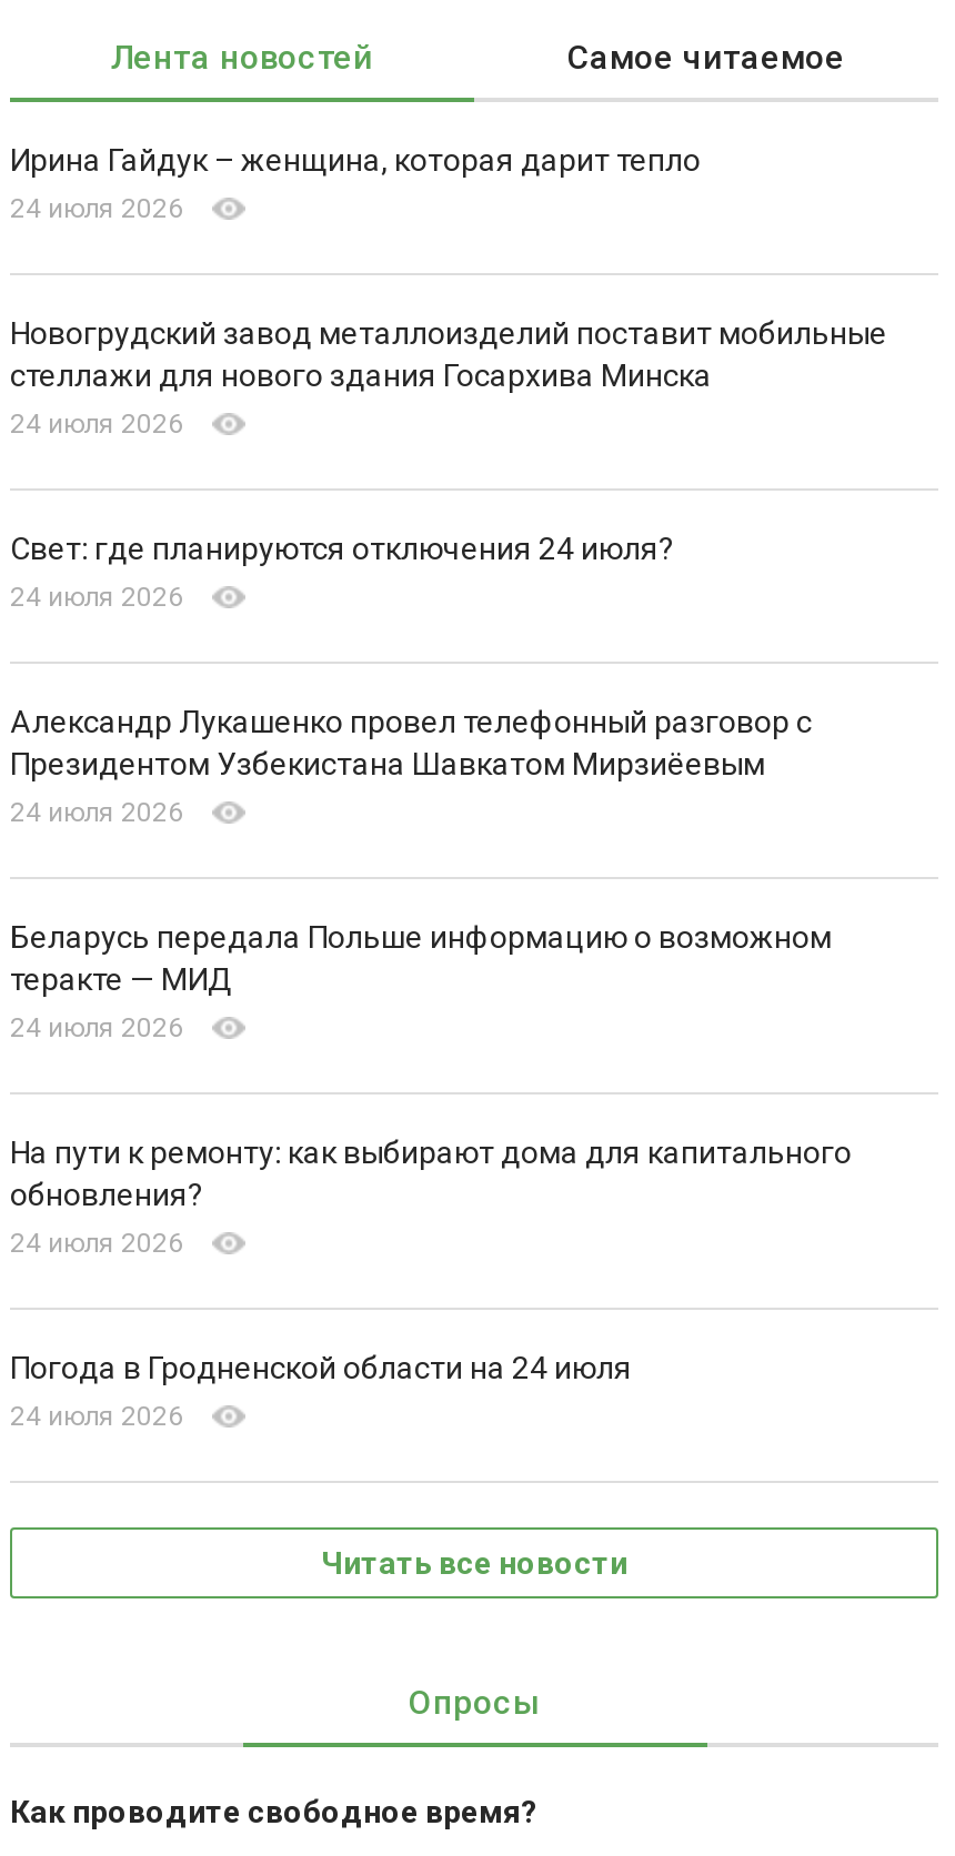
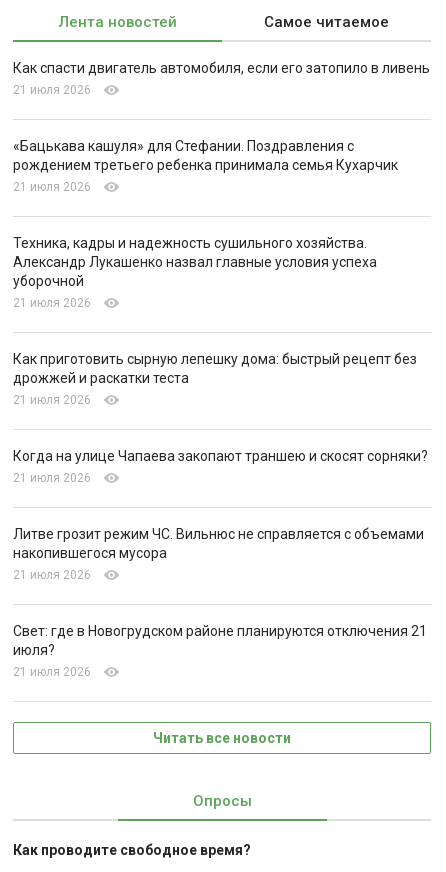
- Ирина Гайдук – женщина, которая дарит тепло
- 24 июля 2026
+ Как спасти двигатель автомобиля, если его затопило в ливень
+ 21 июля 2026

- Новогрудский завод металлоизделий поставит мобильные
- стеллажи для нового здания Госархива Минска
- 24 июля 2026
+ «Бацькава кашуля» для Стефании. Поздравления с
+ рождением третьего ребенка принимала семья Кухарчик
+ 21 июля 2026

- Свет: где планируются отключения 24 июля?
- 24 июля 2026
+ Техника, кадры и надежность сушильного хозяйства.
+ Александр Лукашенко назвал главные условия успеха
+ уборочной
+ 21 июля 2026

- Александр Лукашенко провел телефонный разговор с
- Президентом Узбекистана Шавкатом Мирзиёевым
- 24 июля 2026
+ Как приготовить сырную лепешку дома: быстрый рецепт без
+ дрожжей и раскатки теста
+ 21 июля 2026

- Беларусь передала Польше информацию о возможном
- теракте — МИД
- 24 июля 2026
+ Когда на улице Чапаева закопают траншею и скосят сорняки?
+ 21 июля 2026

- На пути к ремонту: как выбирают дома для капитального
- обновления?
- 24 июля 2026
+ Литве грозит режим ЧС. Вильнюс не справляется с объемами
+ накопившегося мусора
+ 21 июля 2026

- Погода в Гродненской области на 24 июля
- 24 июля 2026
+ Свет: где в Новогрудском районе планируются отключения 21
+ июля?
+ 21 июля 2026
